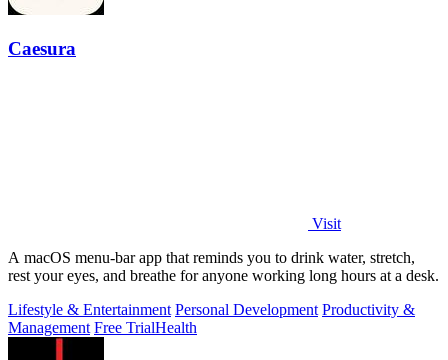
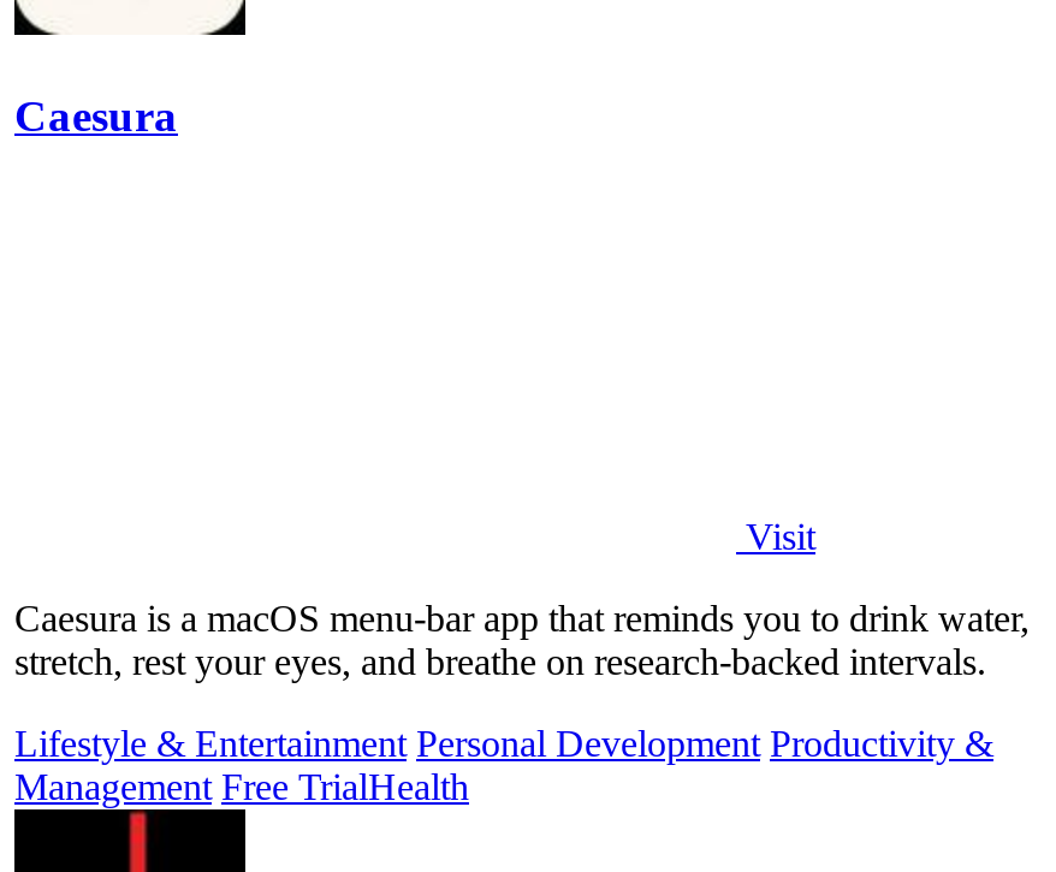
- A macOS menu-bar app that reminds you to drink water, stretch,
- rest your eyes, and breathe for anyone working long hours at a desk.
+ Caesura is a macOS menu-bar app that reminds you to drink water,
+ stretch, rest your eyes, and breathe on research-backed intervals.
